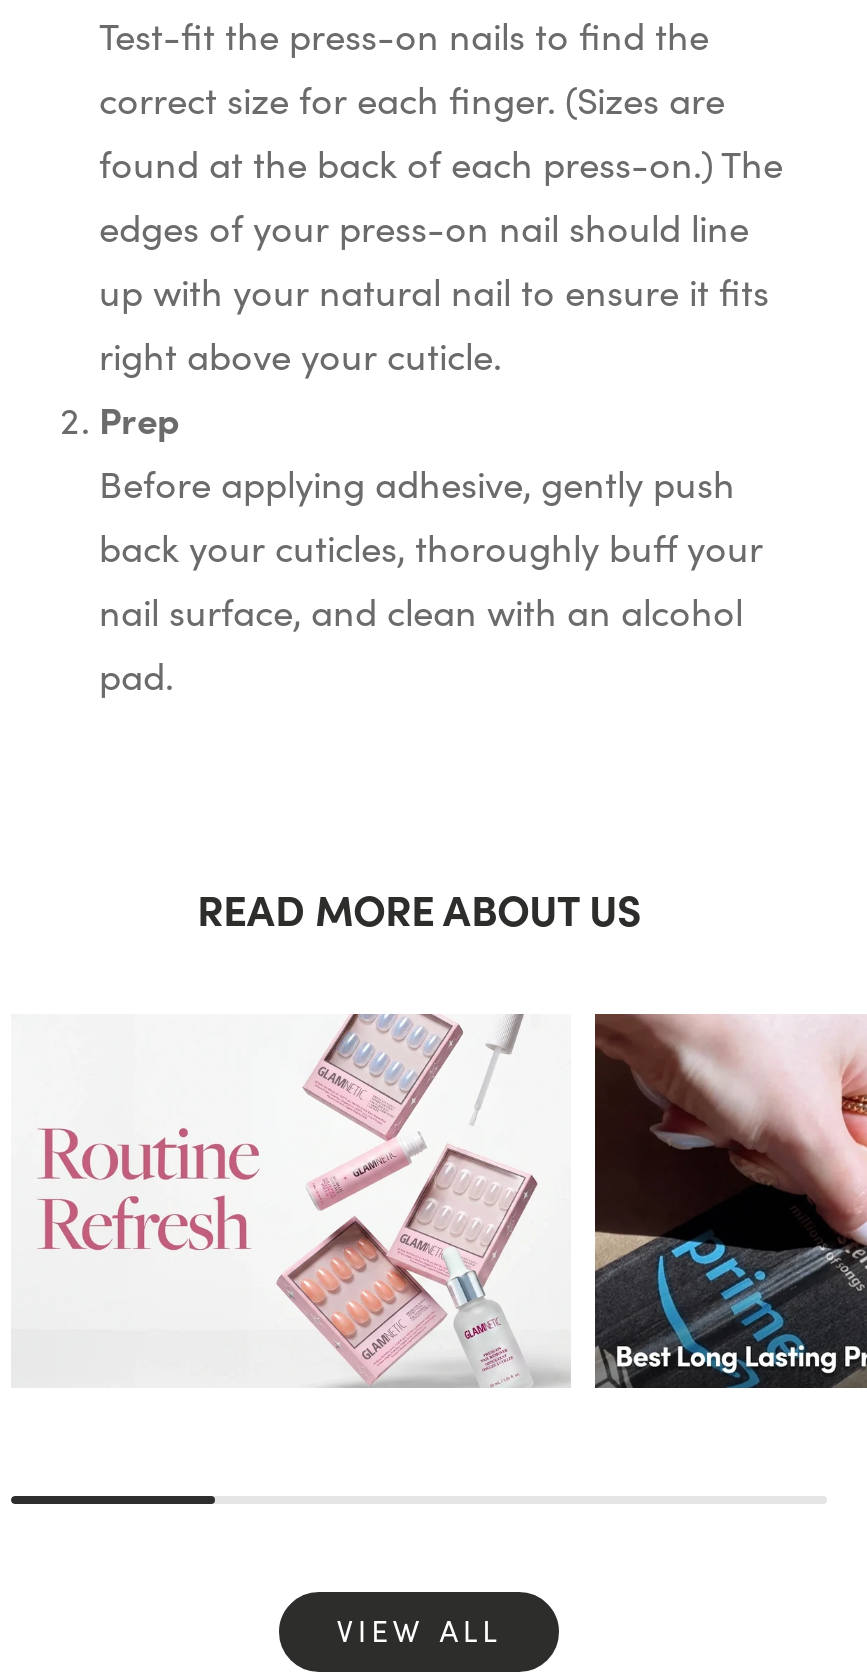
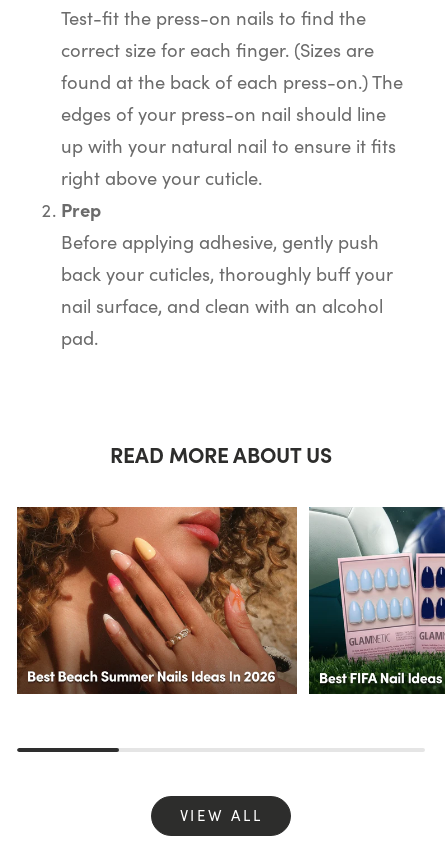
- [image]
+ [image]

- [image]
+ [image]
